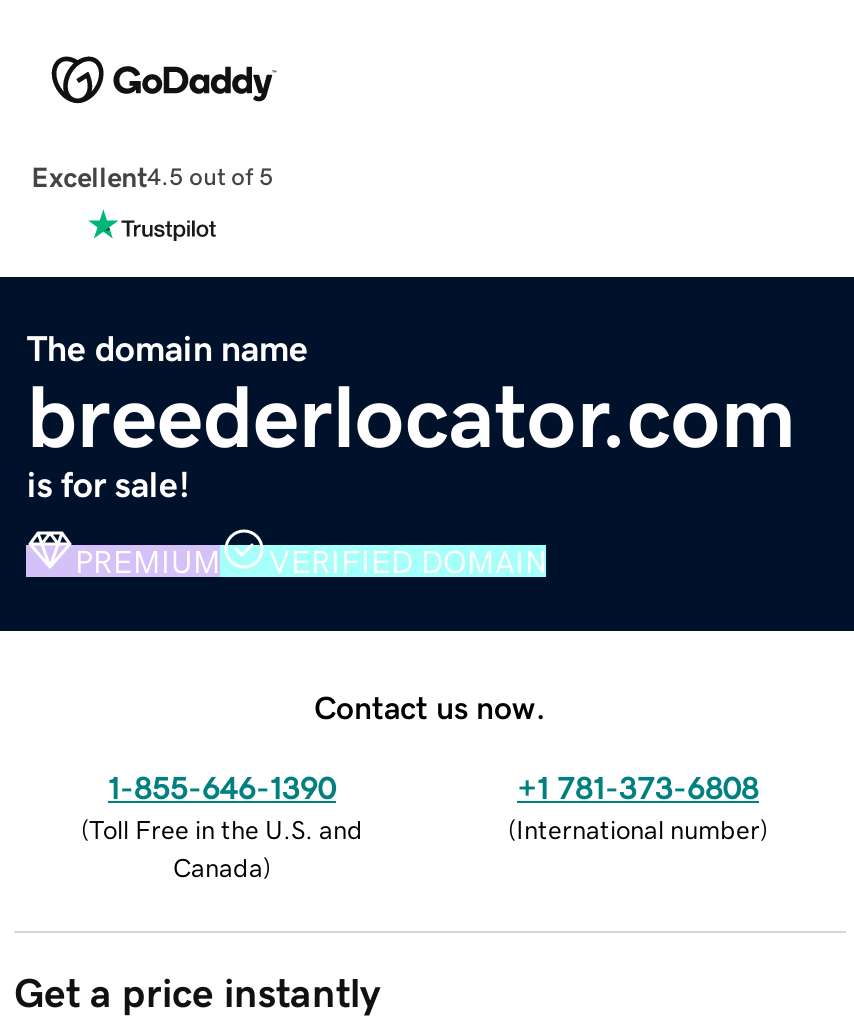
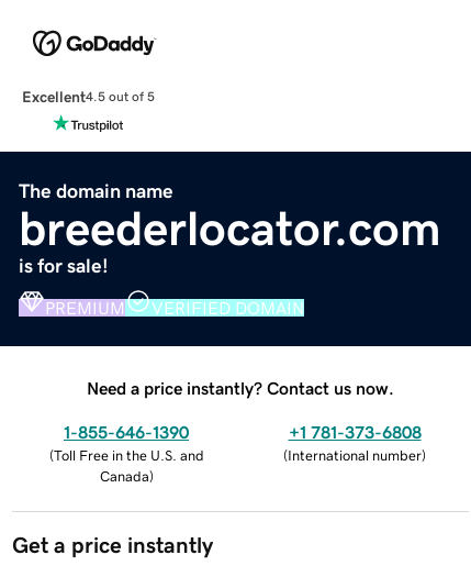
- Contact us now.
+ Need a price instantly? Contact us now.
